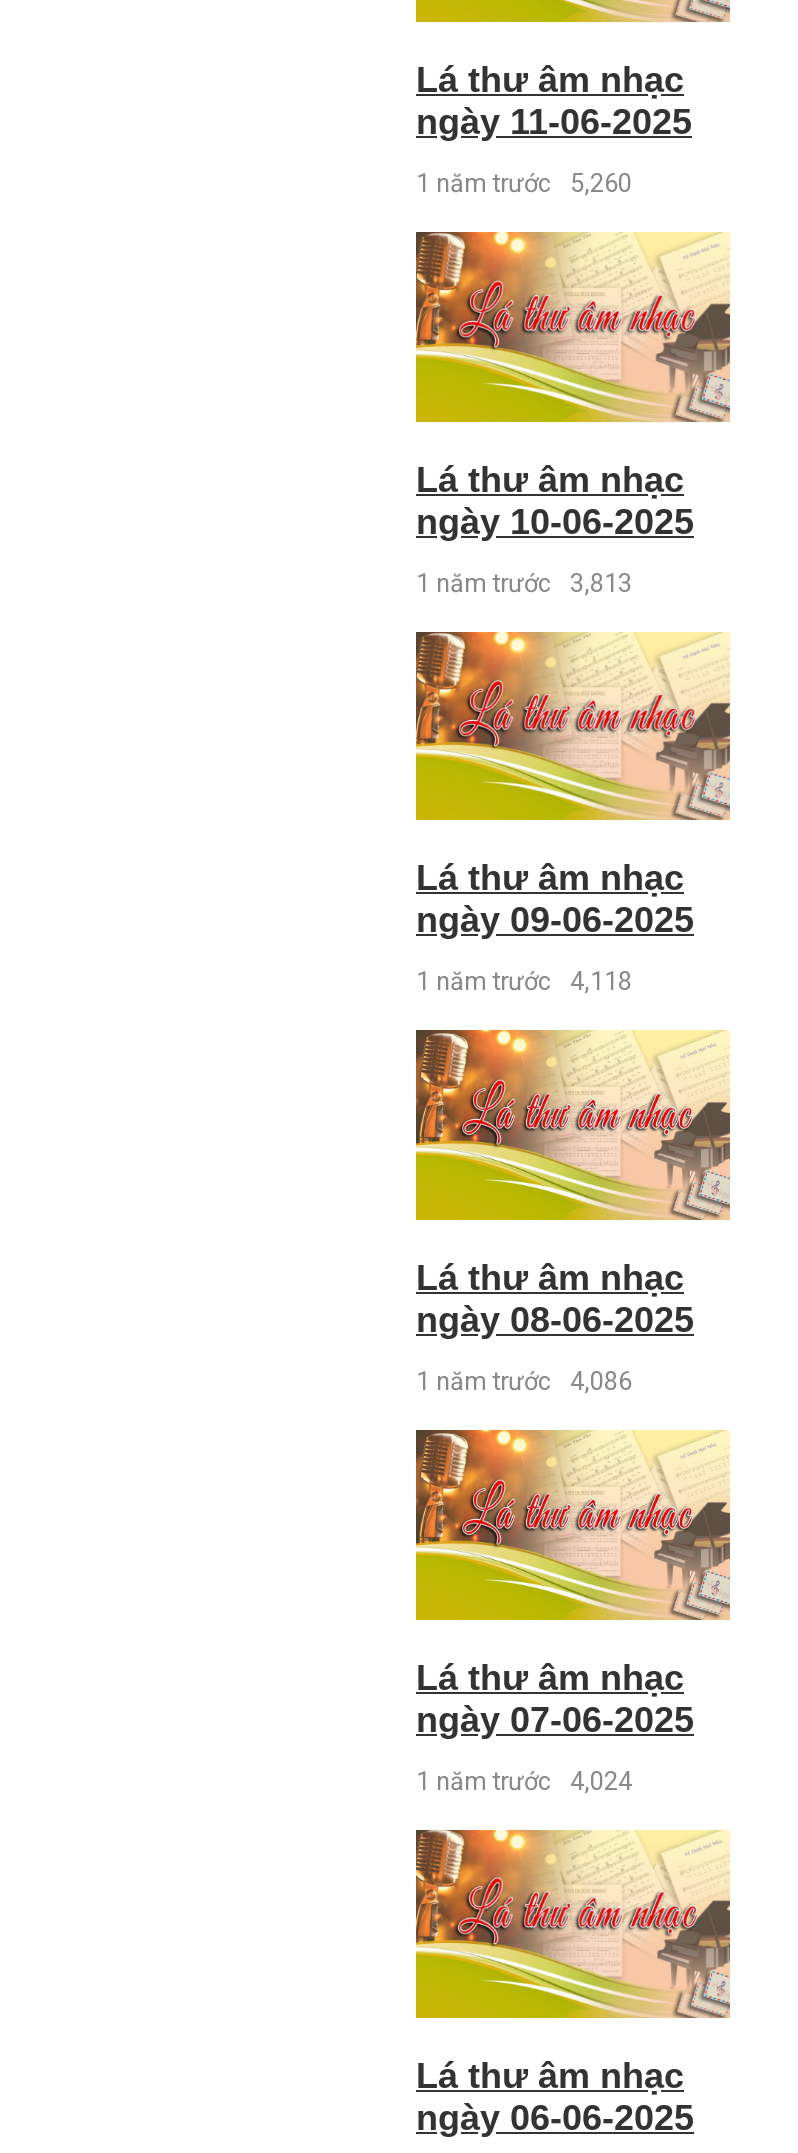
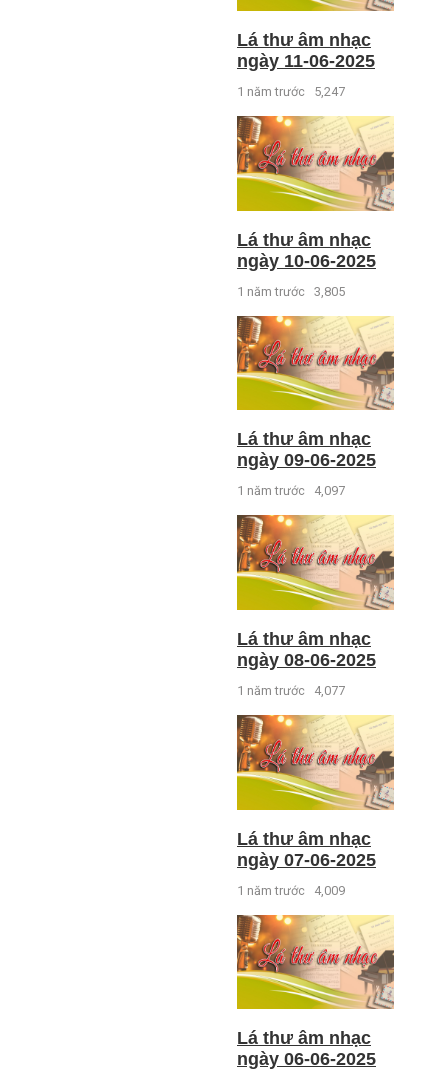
- 1 năm trước 5,260
+ 1 năm trước 5,247

- 1 năm trước 3,813
+ 1 năm trước 3,805

- 1 năm trước 4,118
+ 1 năm trước 4,097

- 1 năm trước 4,086
+ 1 năm trước 4,077

- 1 năm trước 4,024
+ 1 năm trước 4,009
